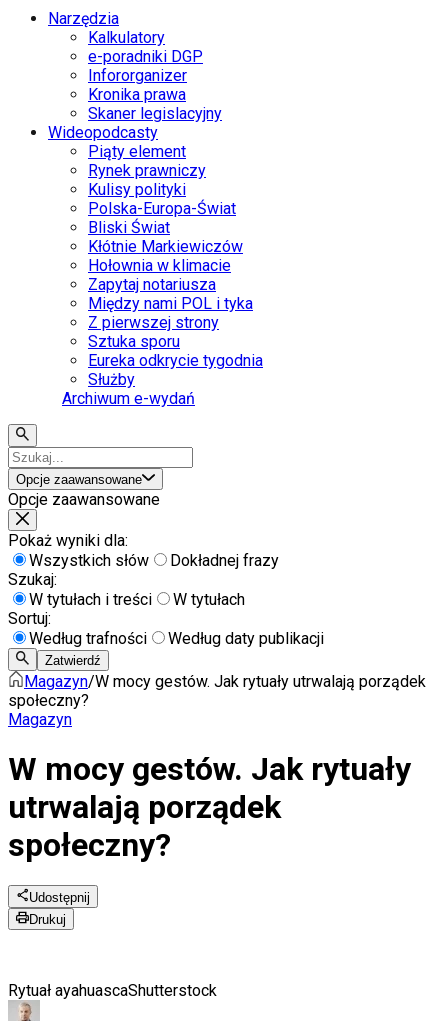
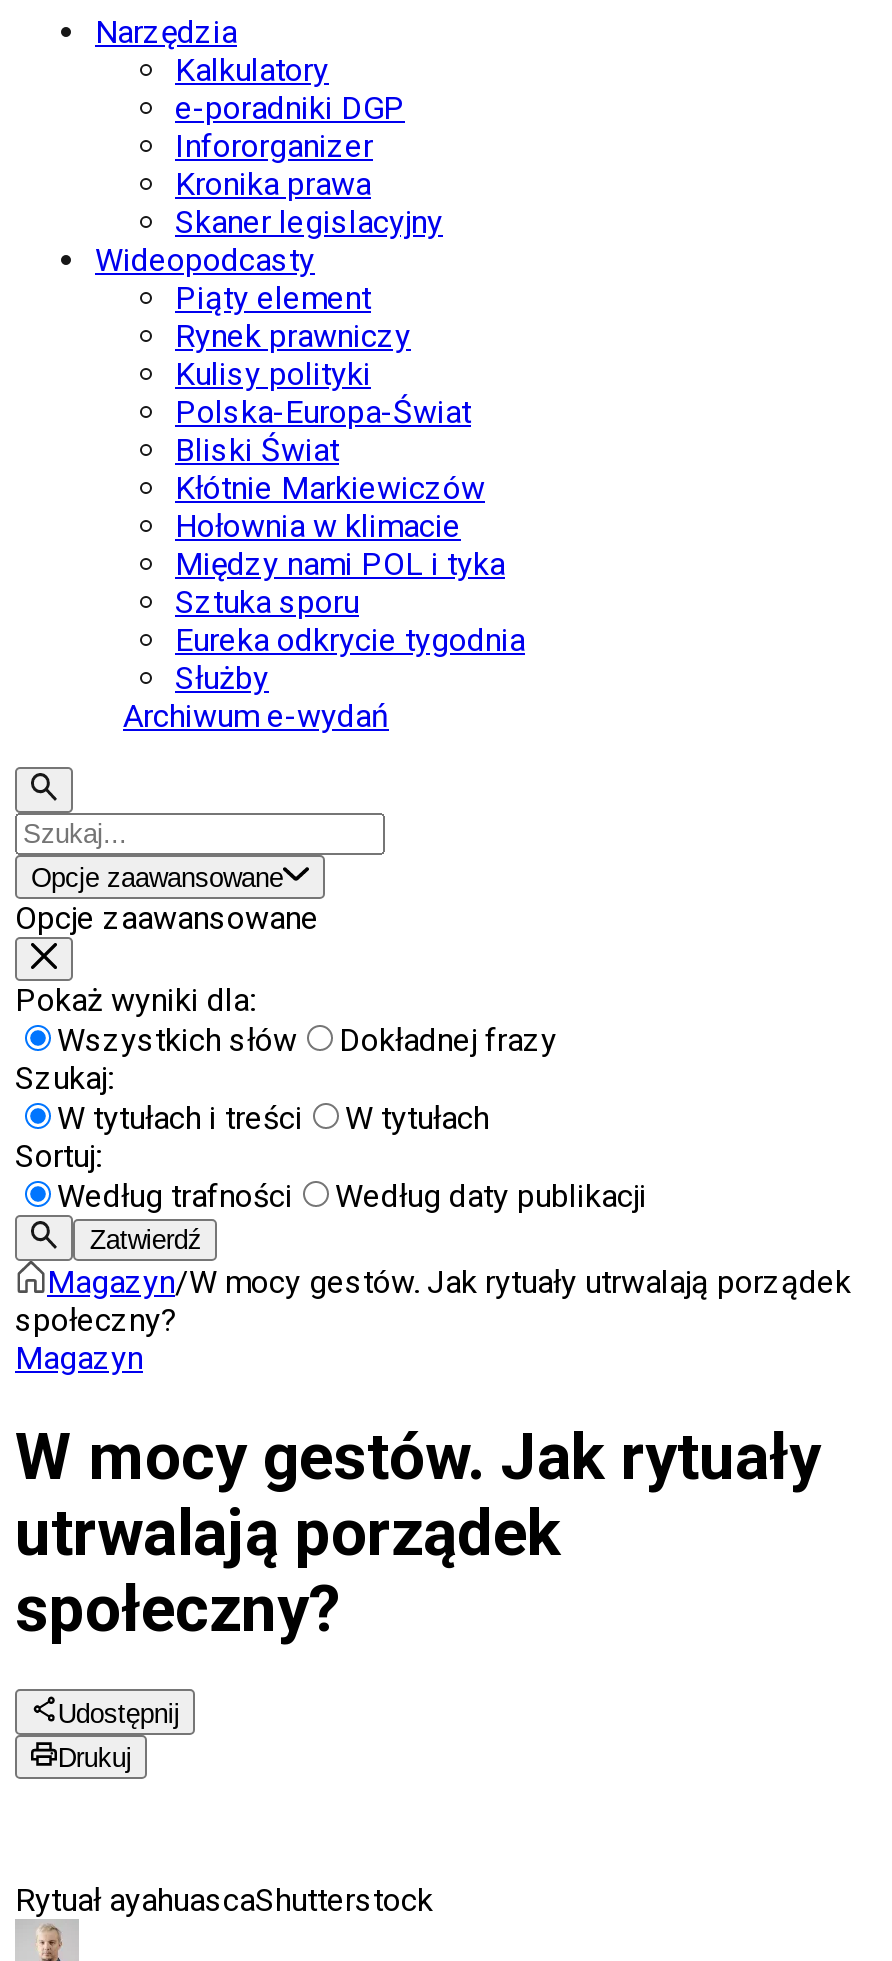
- Zapytaj notariusza

- Z pierwszej strony
